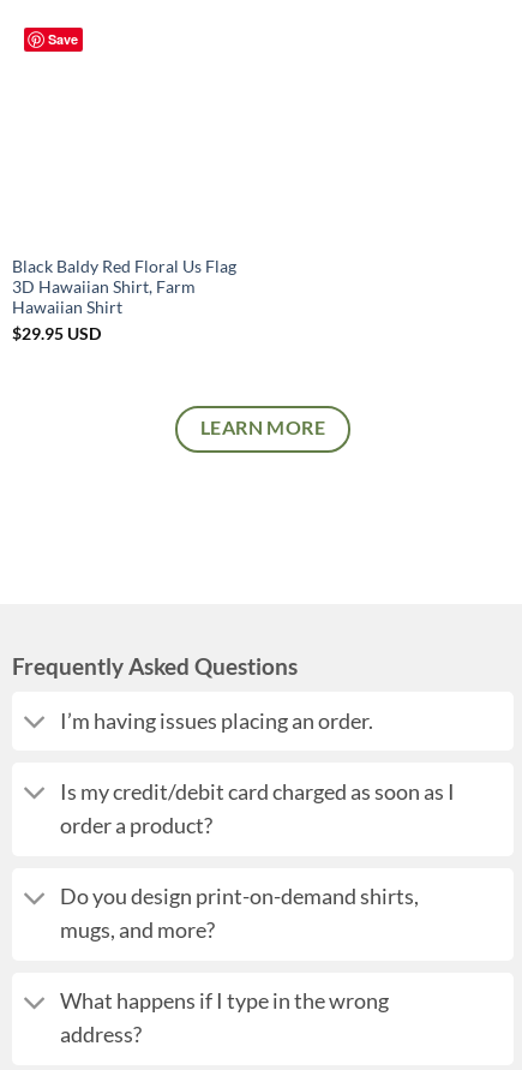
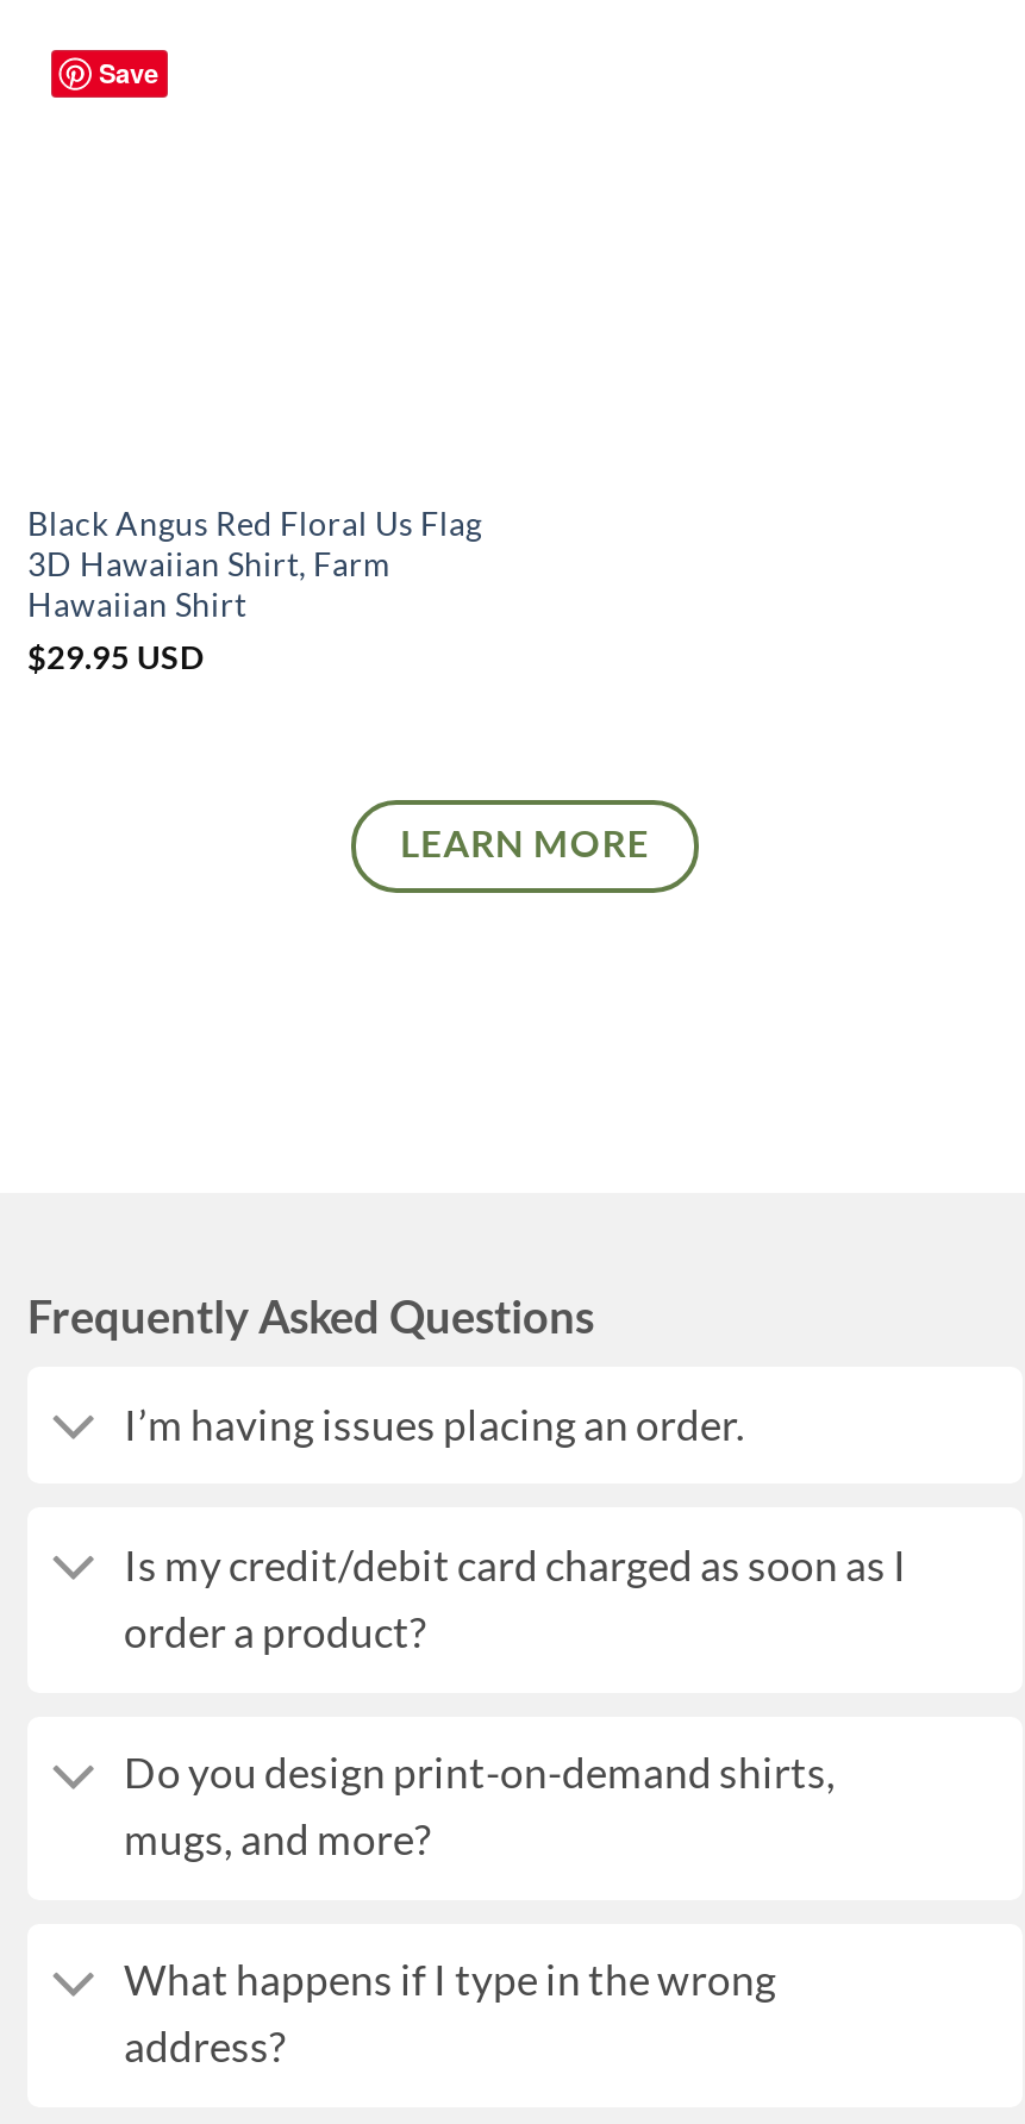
- Black Baldy Red Floral Us Flag
+ Black Angus Red Floral Us Flag
